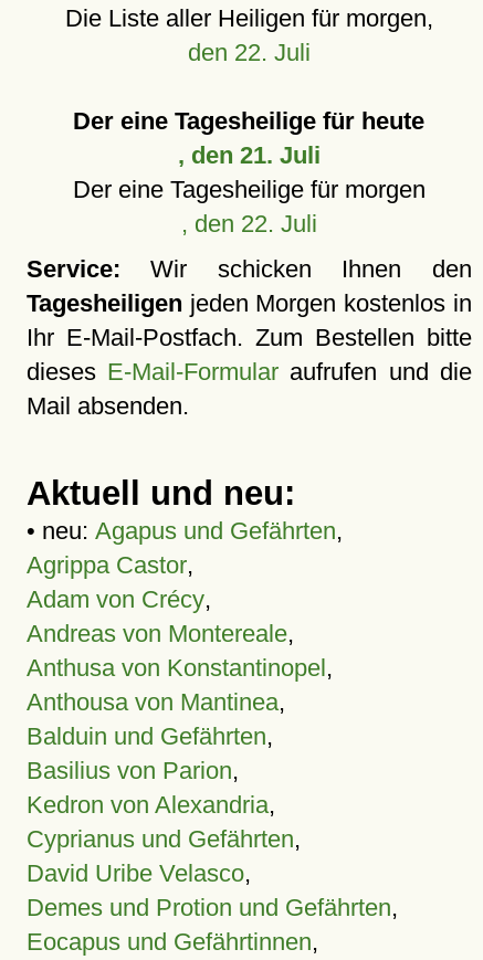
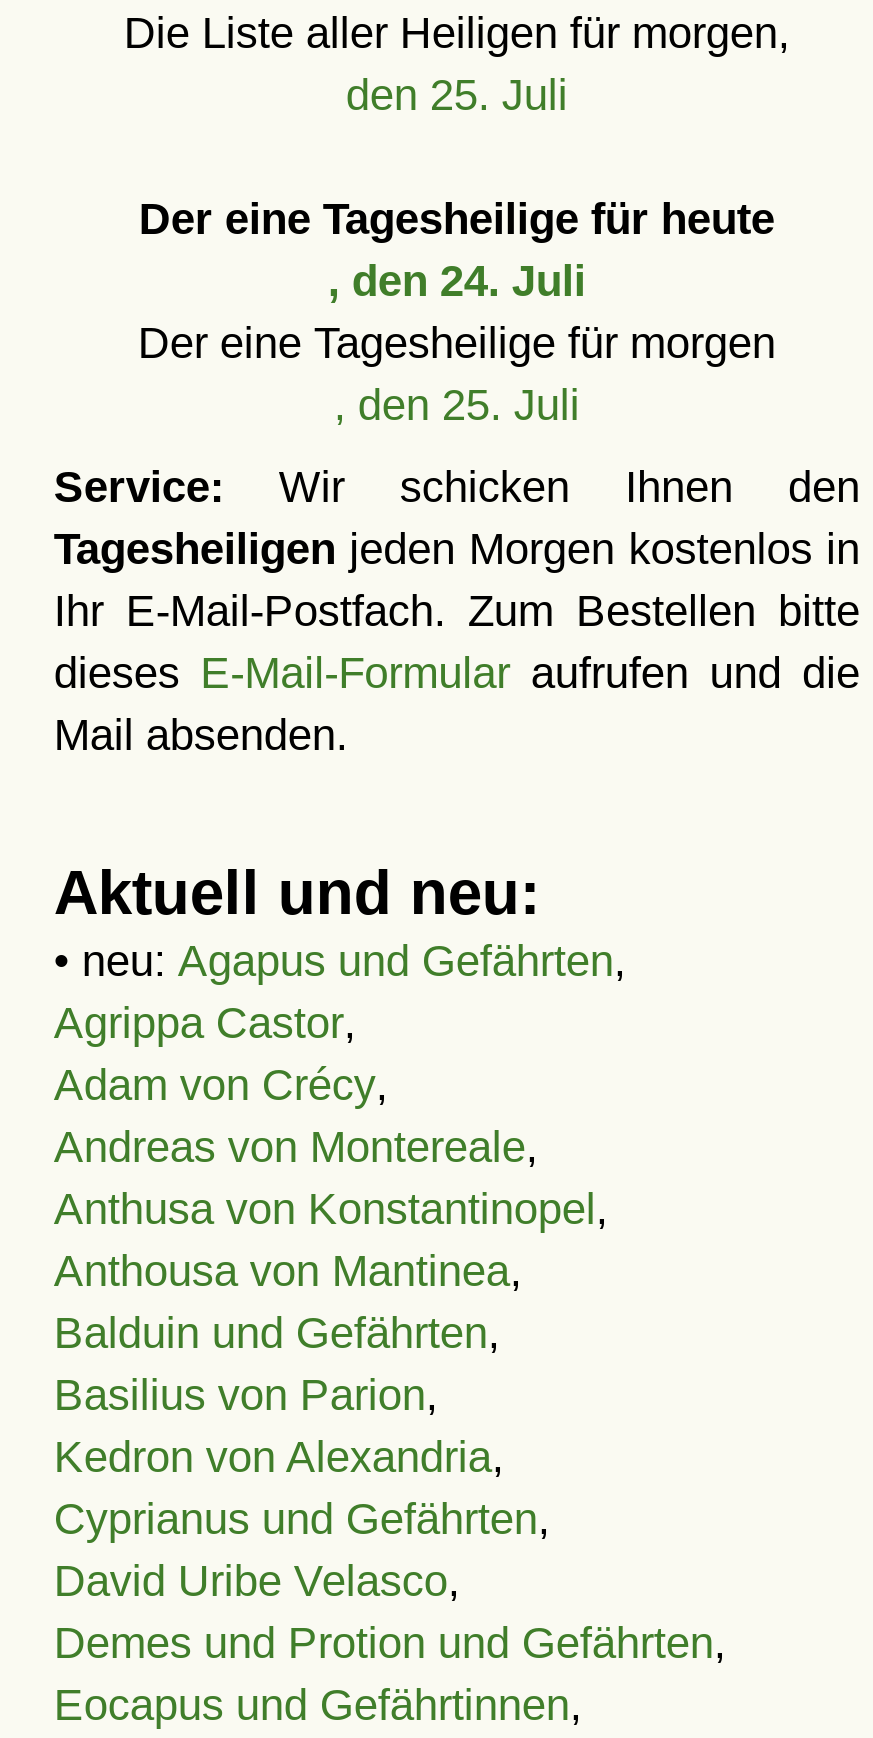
- den 22. Juli
+ den 25. Juli

- , den 21. Juli
+ , den 24. Juli

- , den 22. Juli
+ , den 25. Juli
